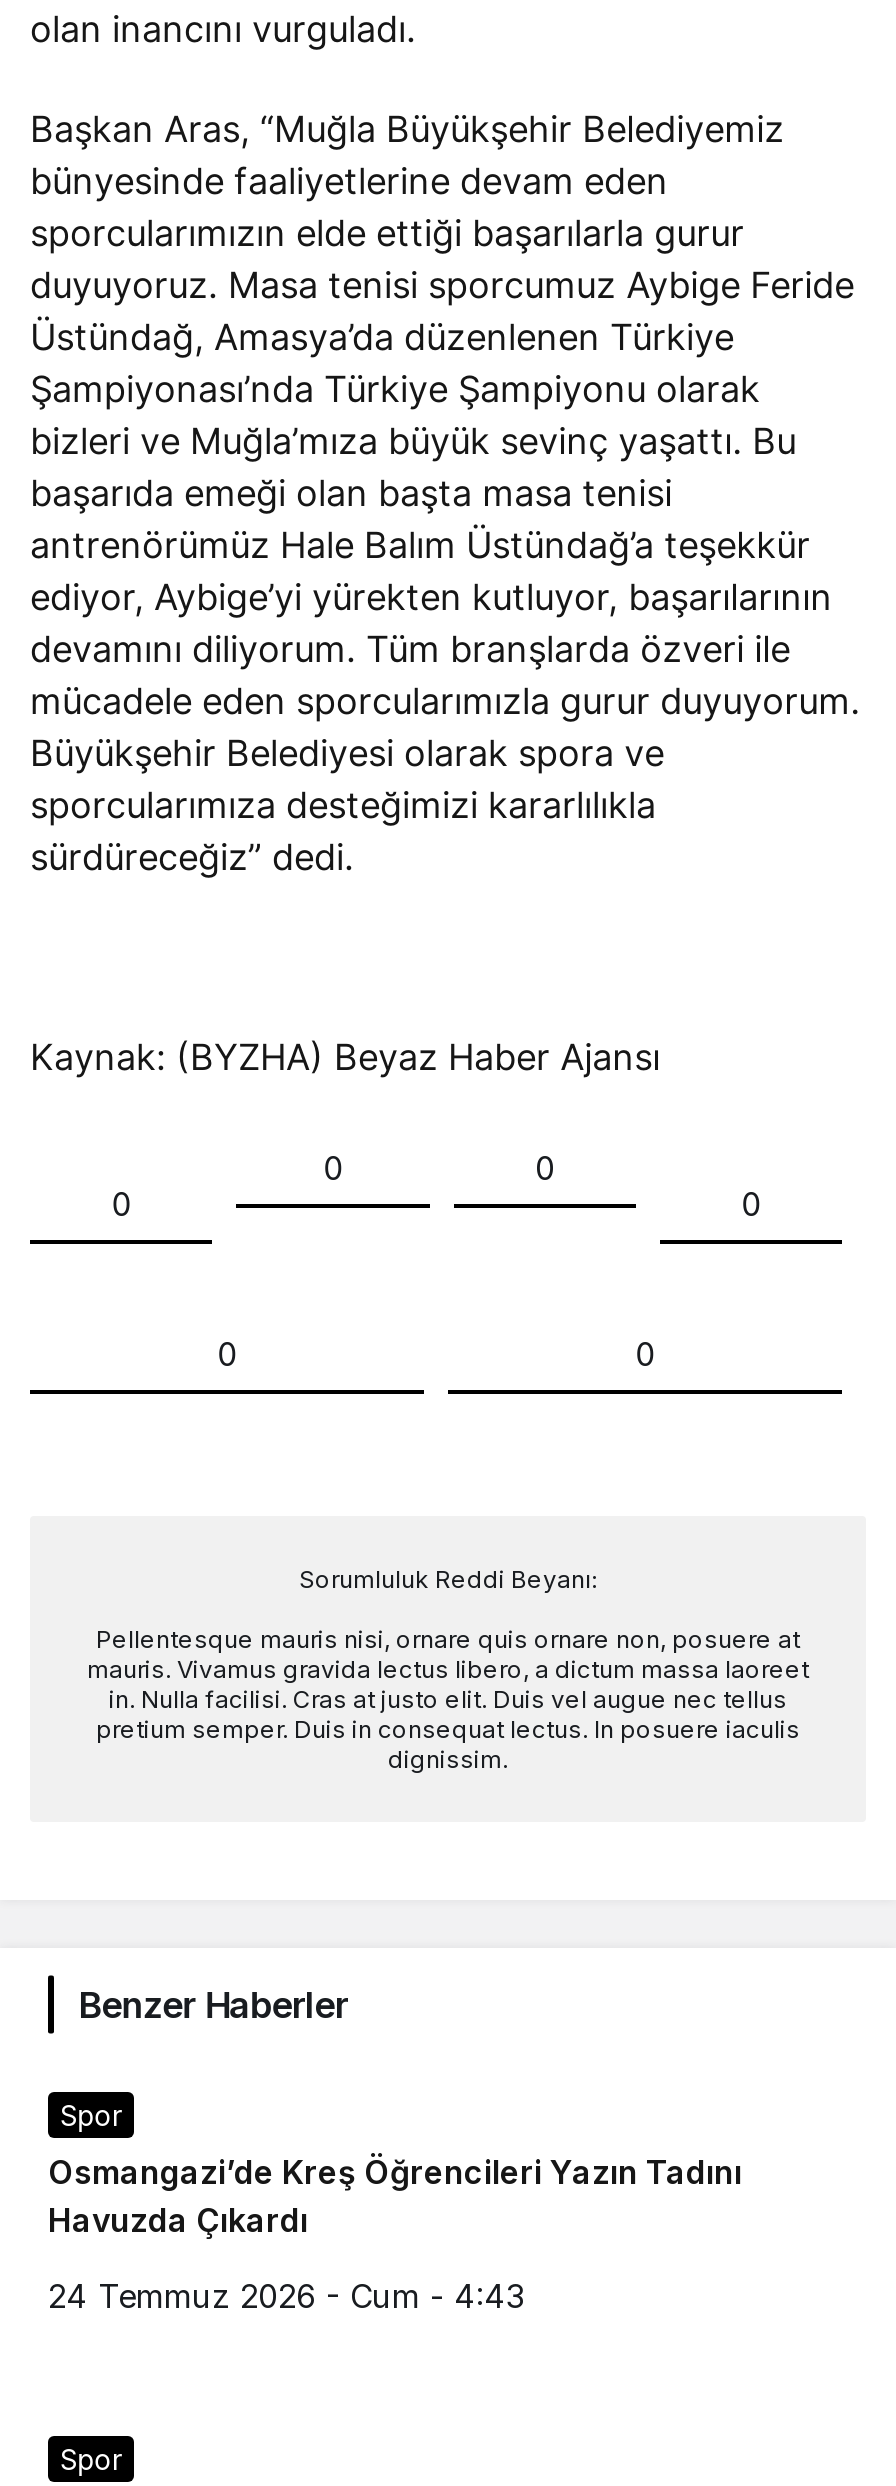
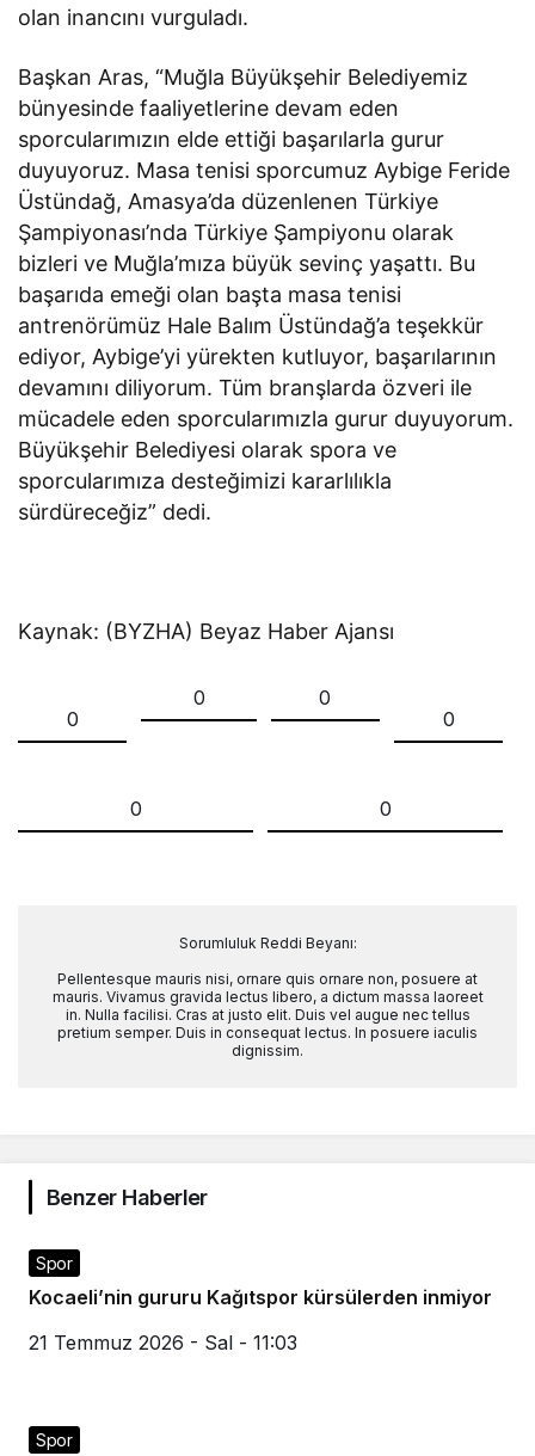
- Osmangazi’de Kreş Öğrencileri Yazın Tadını
- Havuzda Çıkardı
+ Kocaeli’nin gururu Kağıtspor kürsülerden inmiyor

- 24 Temmuz 2026 - Cum - 4:43
+ 21 Temmuz 2026 - Sal - 11:03
